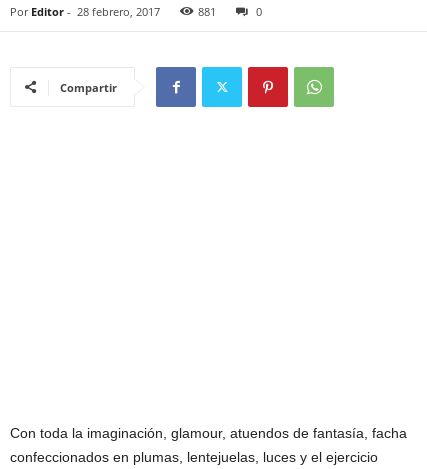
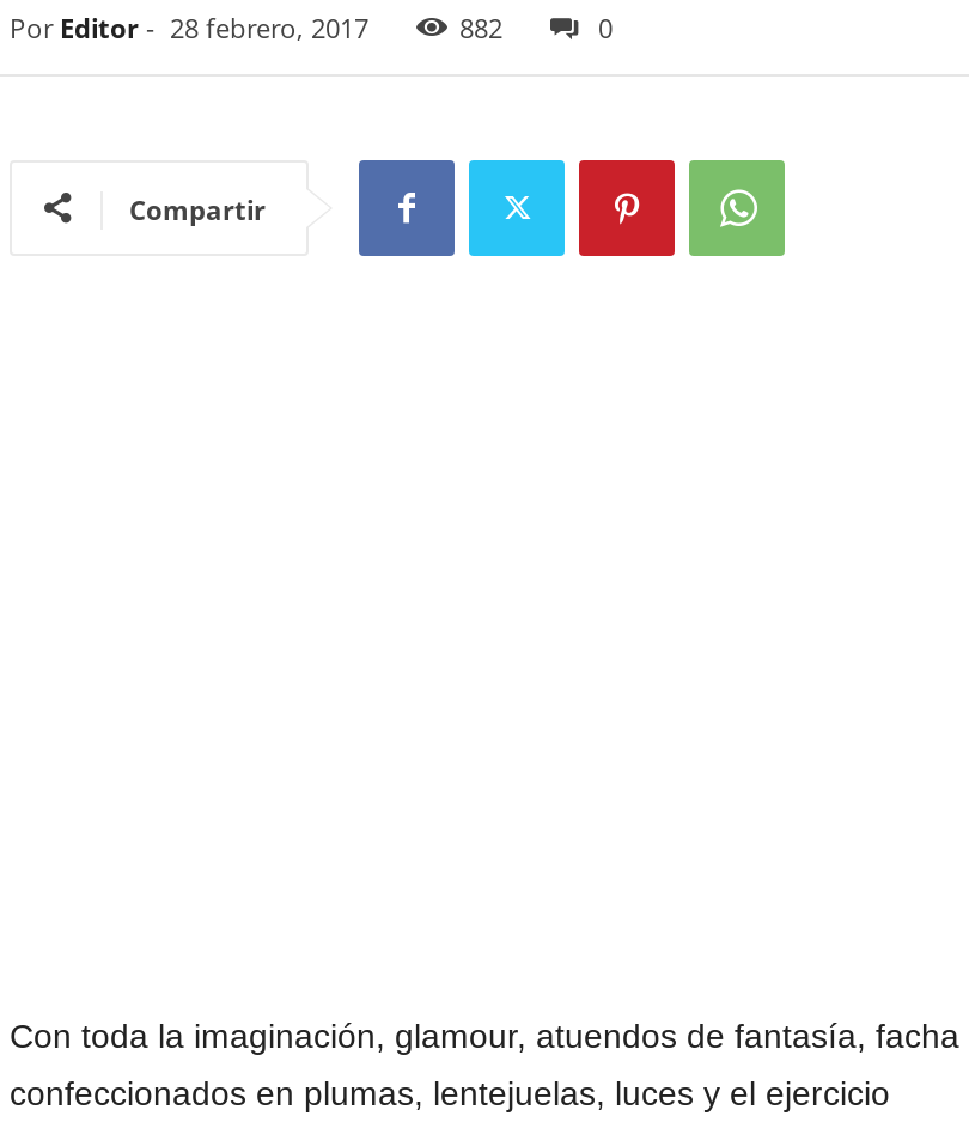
- 881
+ 882
